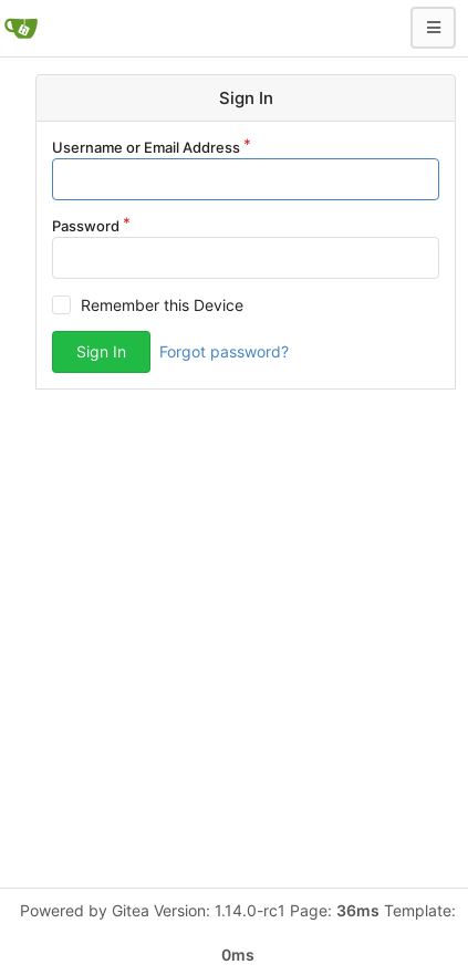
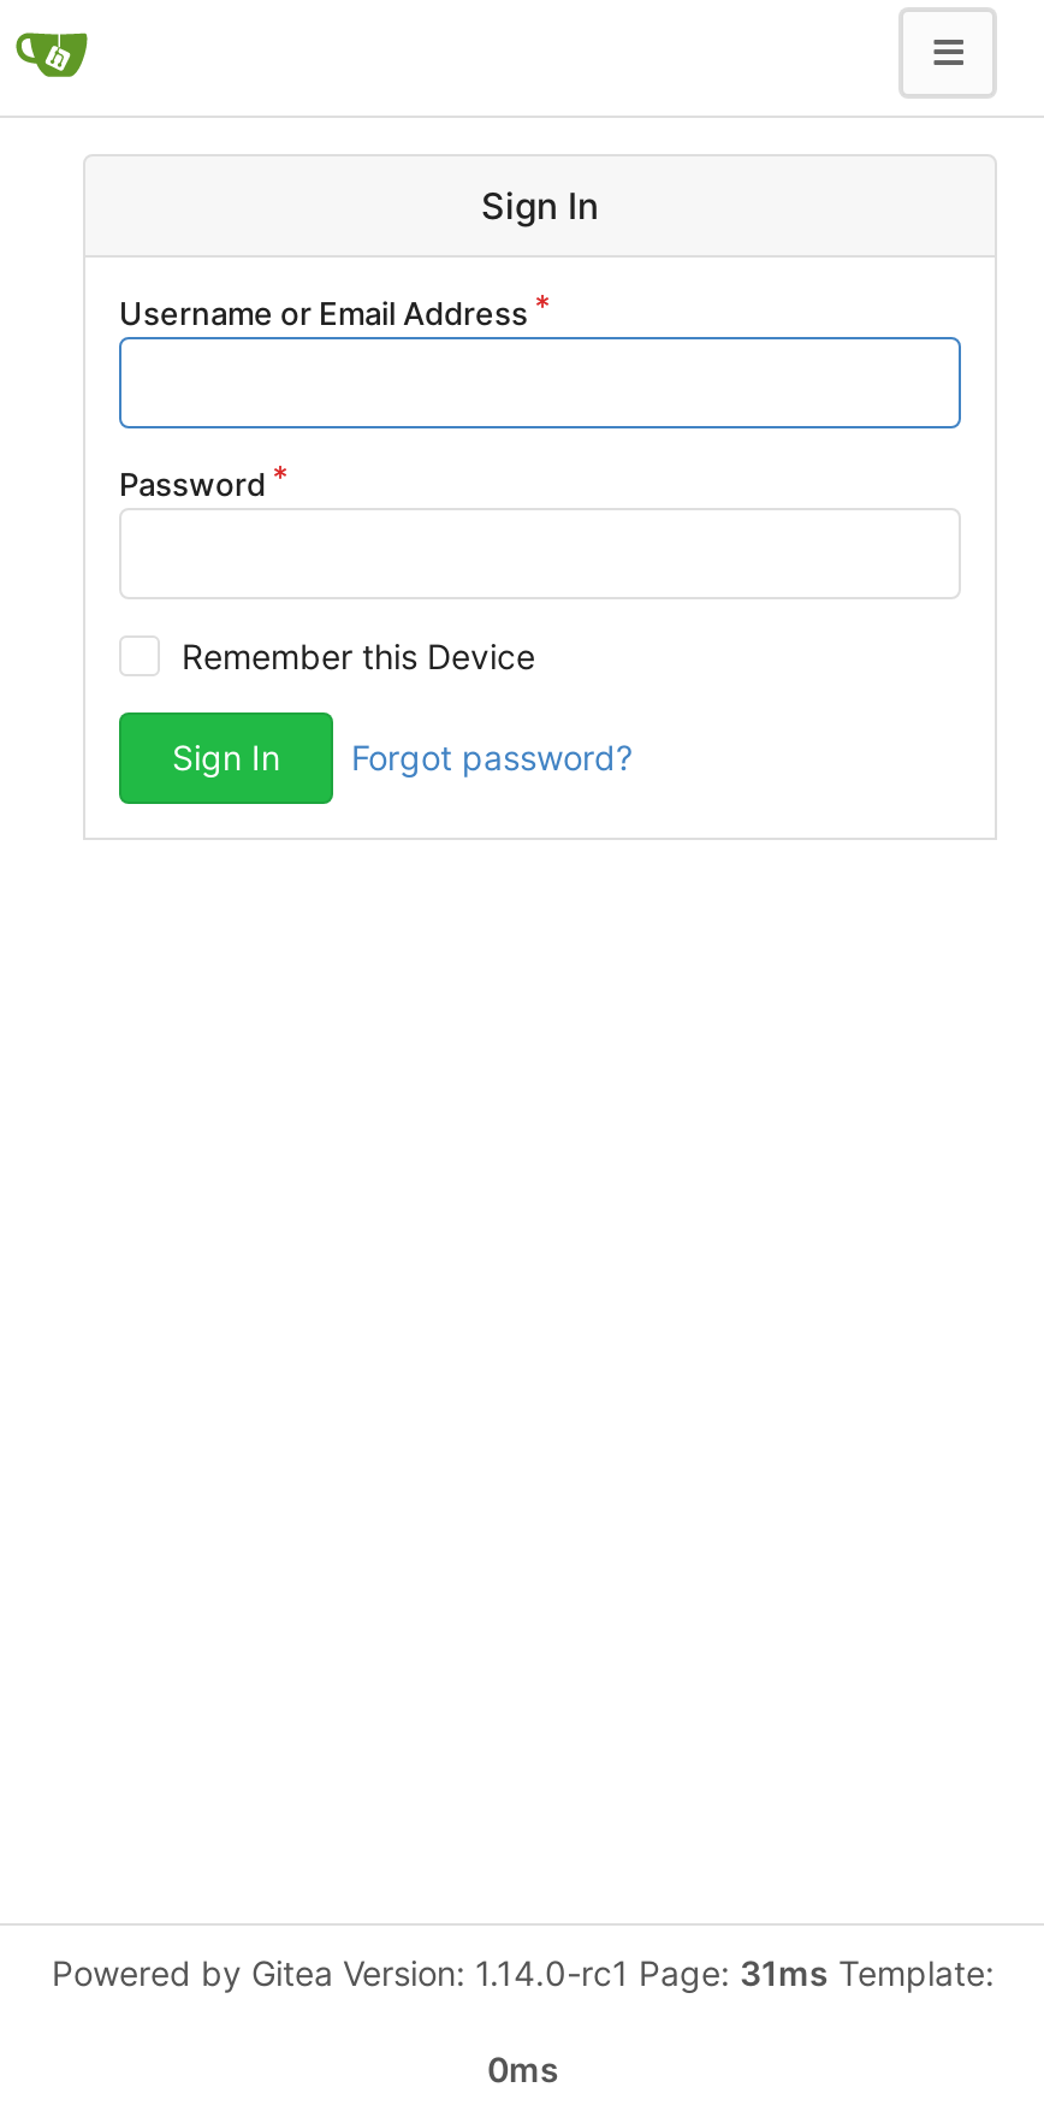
- Powered by Gitea Version: 1.14.0-rc1 Page: 36ms Template:
+ Powered by Gitea Version: 1.14.0-rc1 Page: 31ms Template:
